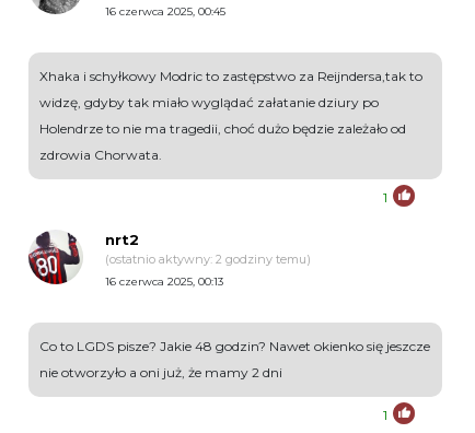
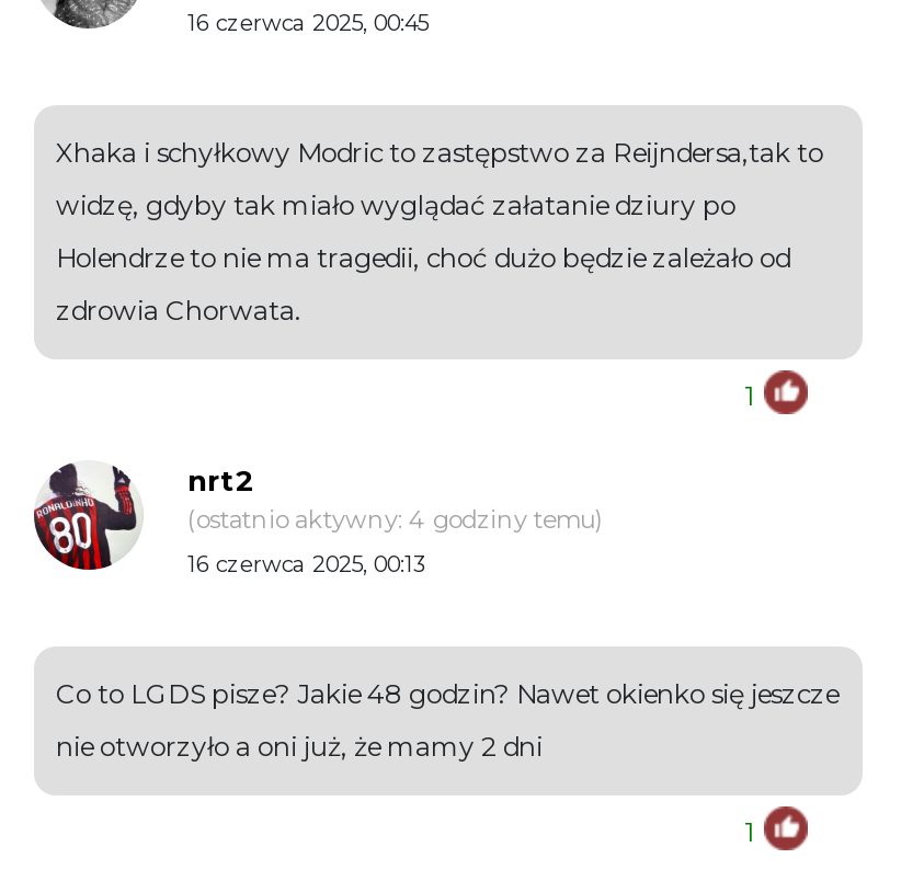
- (ostatnio aktywny: 2 godziny temu)
+ (ostatnio aktywny: 4 godziny temu)
